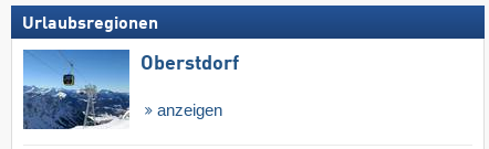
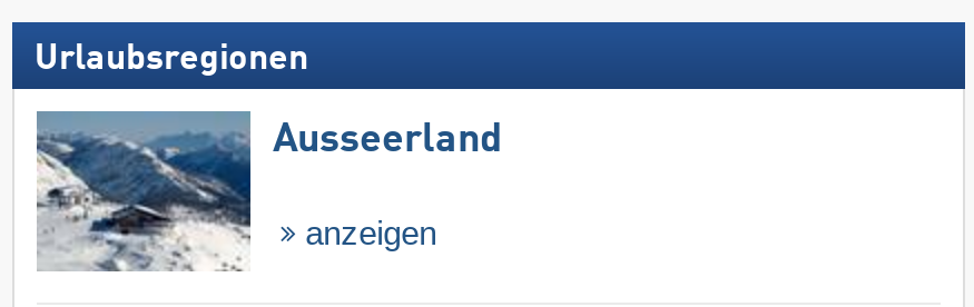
- [image]
- Oberstdorf
+ [image]
+ Ausseerland
